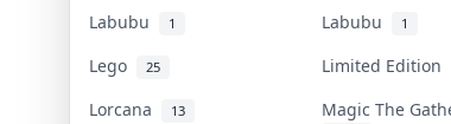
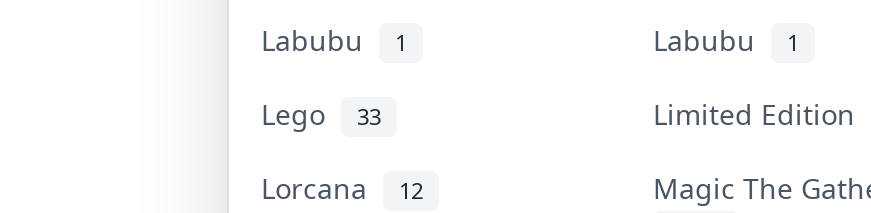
- Lego 25
+ Lego 33

- Lorcana 13
+ Lorcana 12
